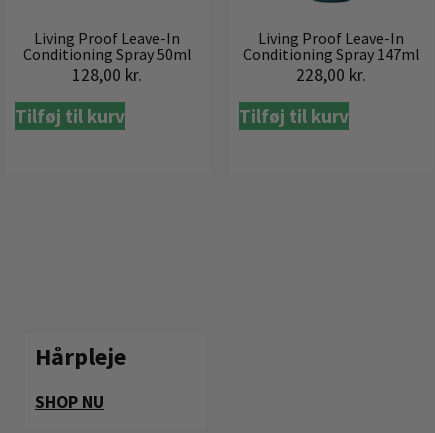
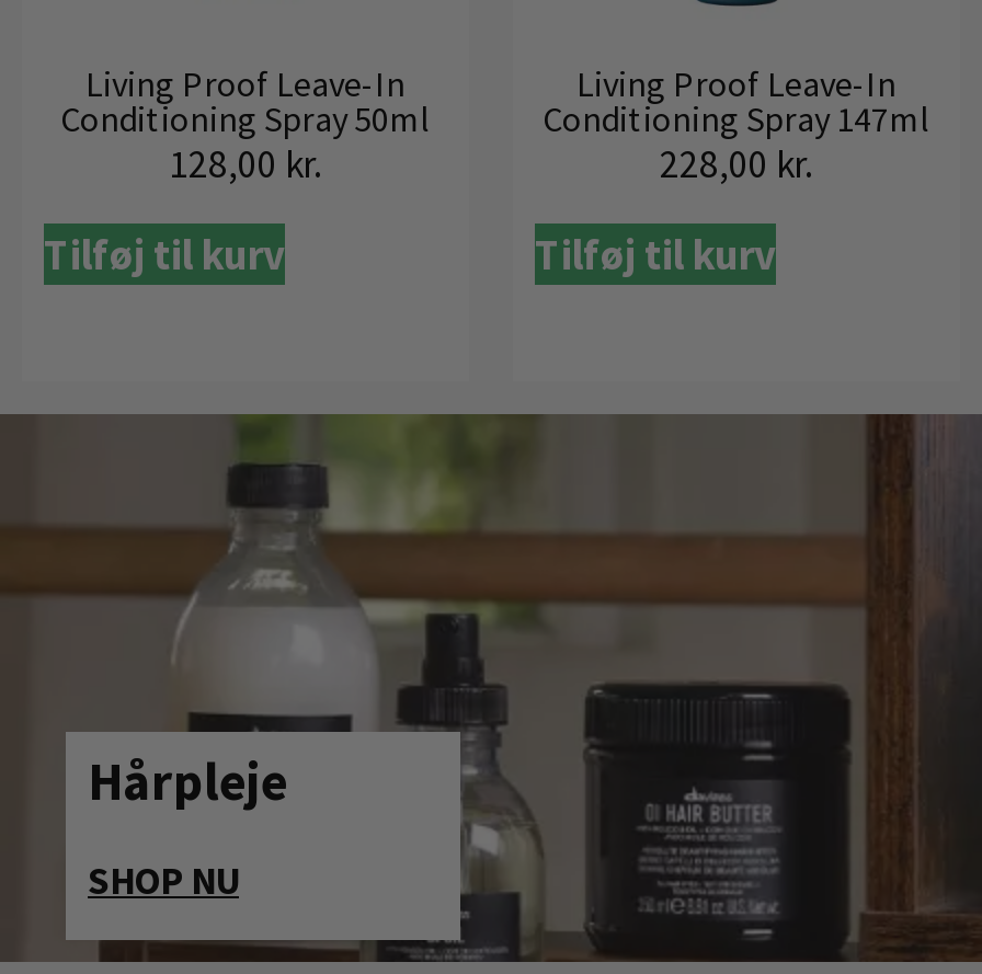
+ [image]
